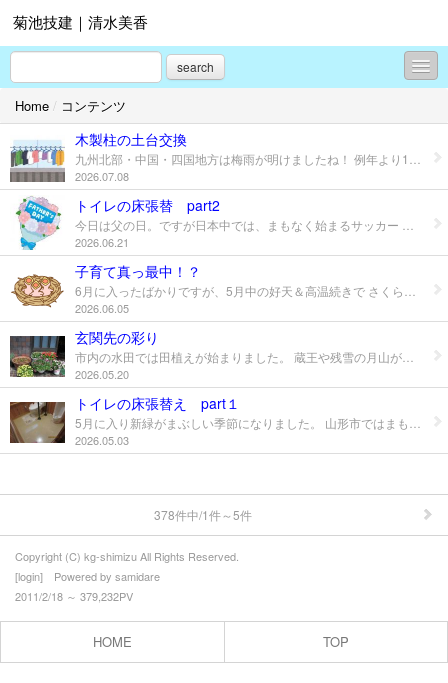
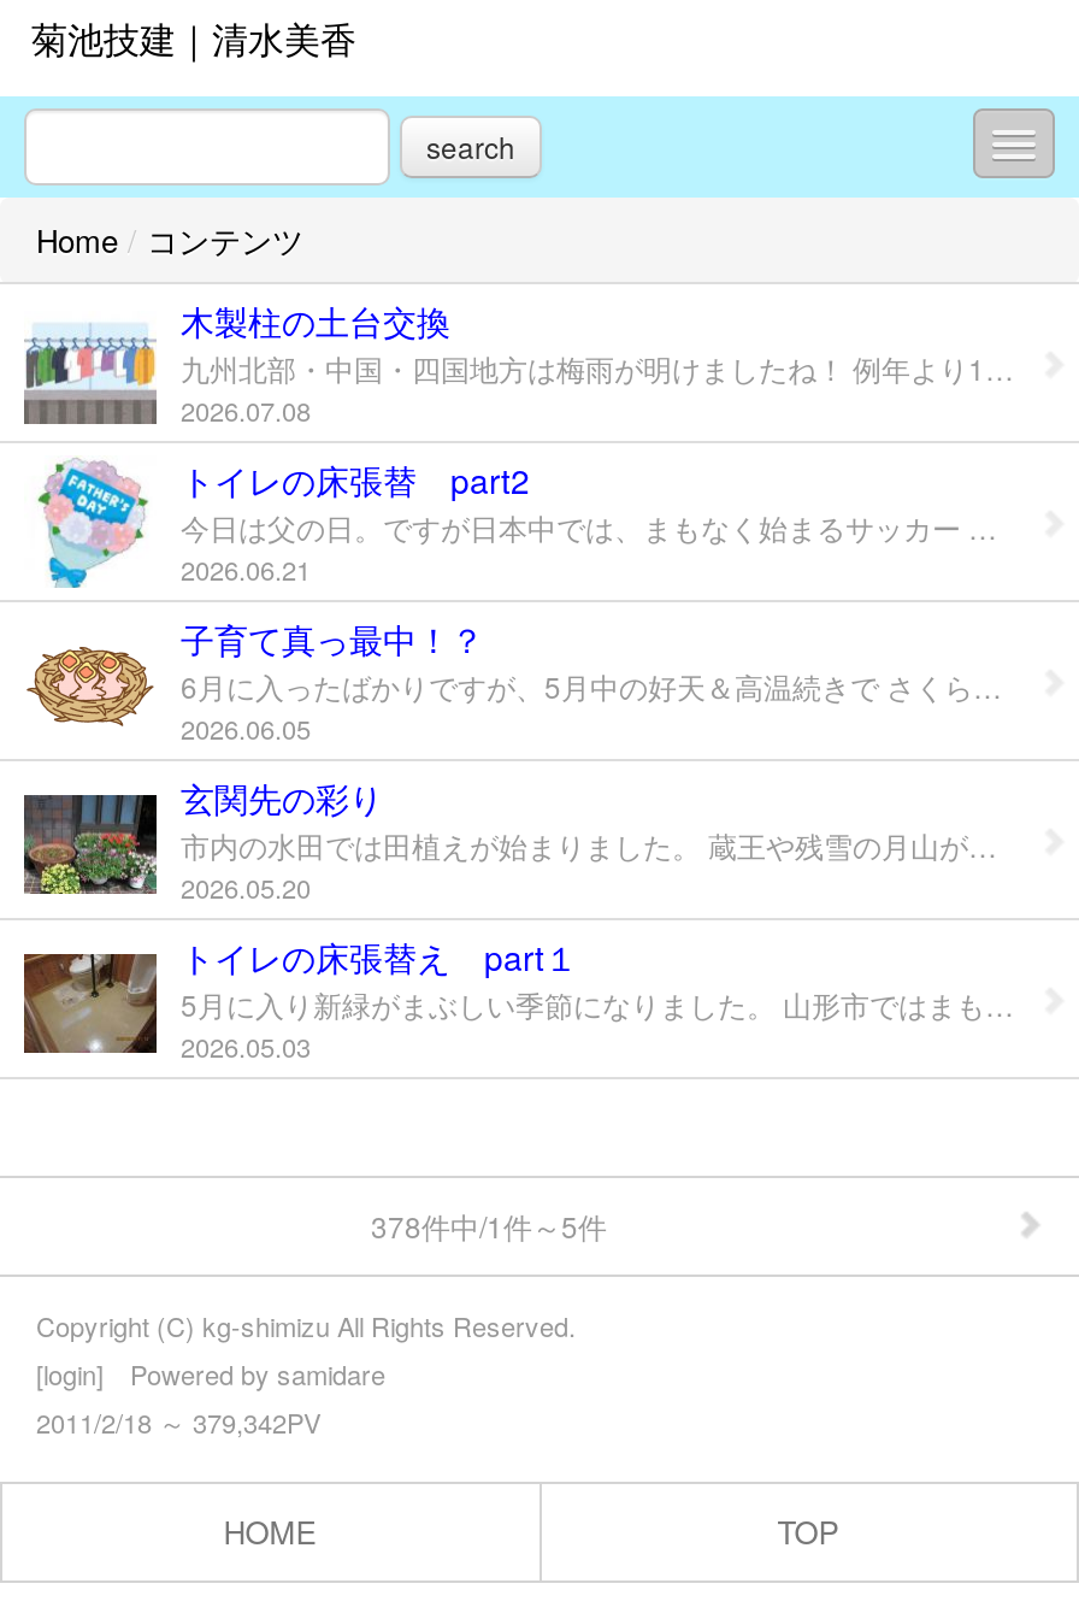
- 2011/2/18 ～ 379,232PV
+ 2011/2/18 ～ 379,342PV
